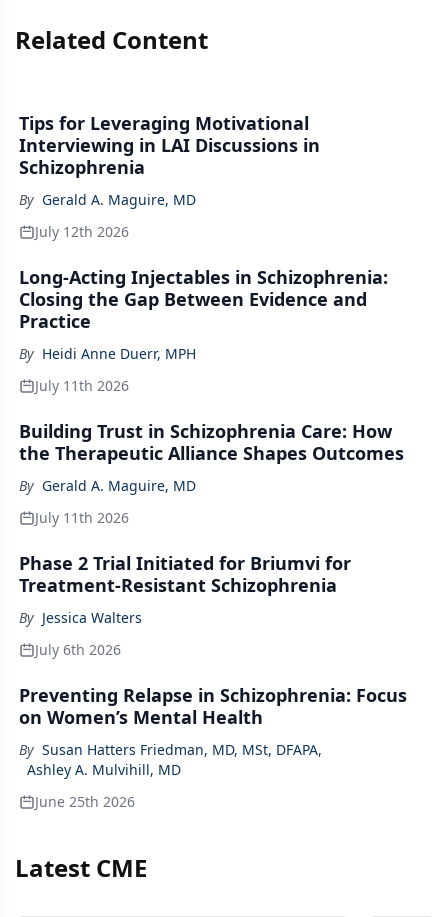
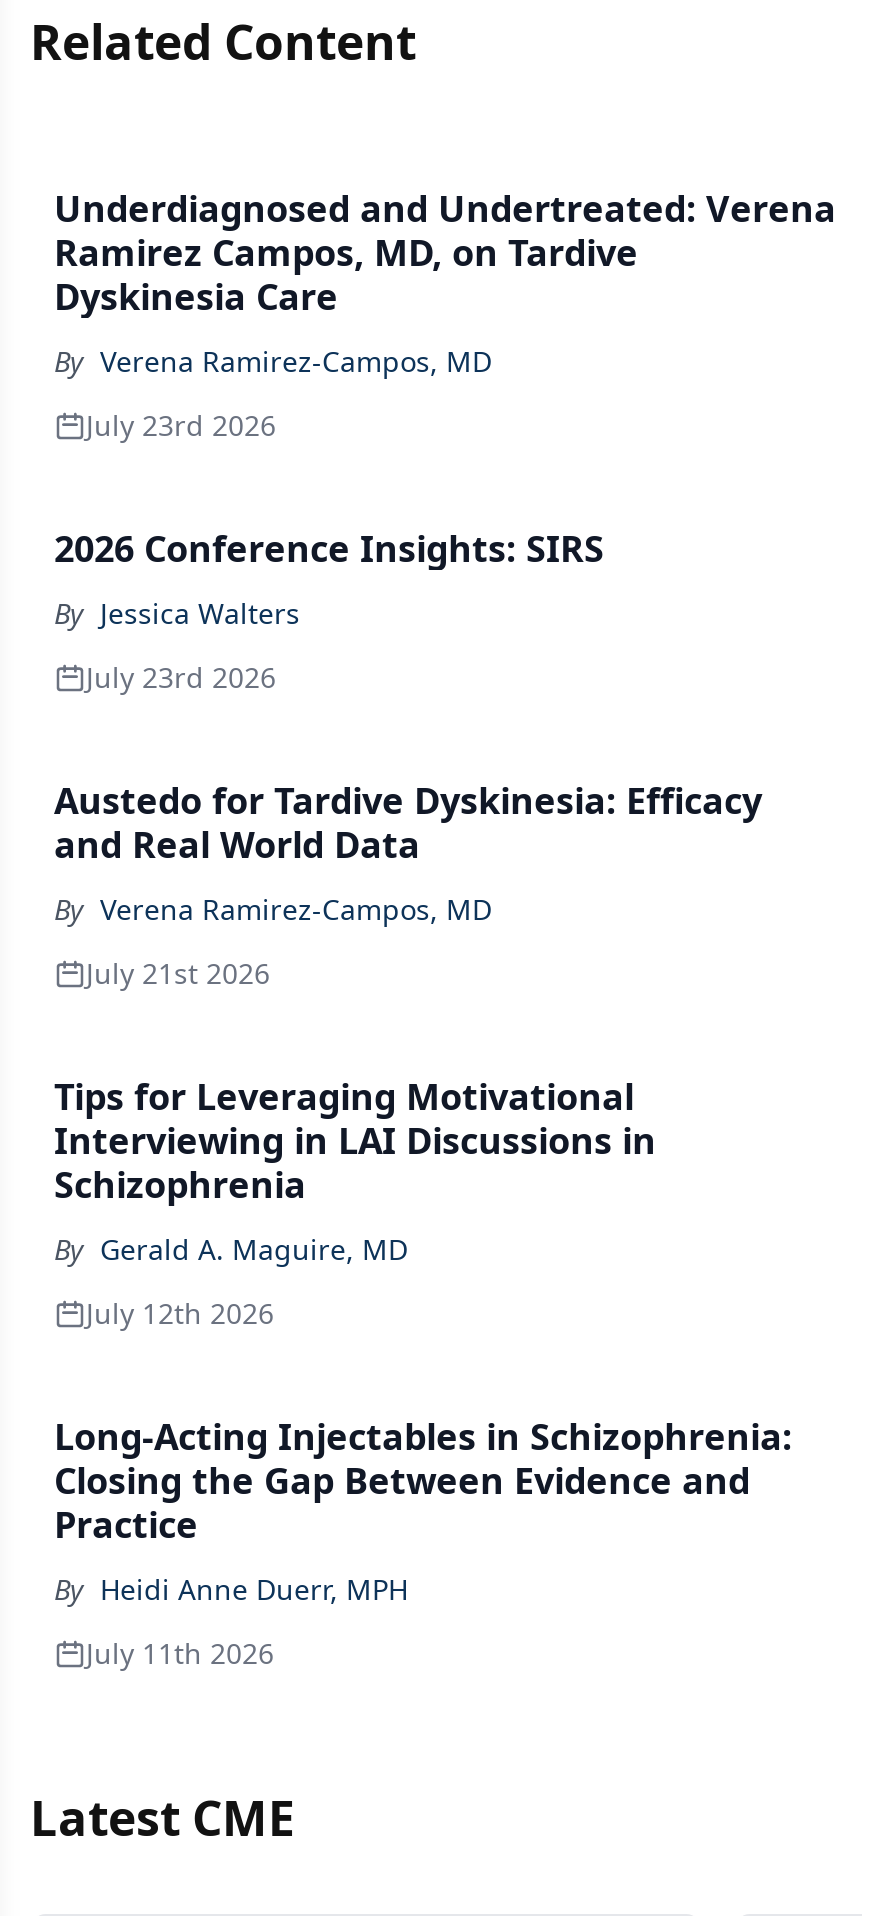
+ Underdiagnosed and Undertreated: Verena
+ Ramirez Campos, MD, on Tardive
+ Dyskinesia Care
+ By Verena Ramirez-Campos, MD
+ July 23rd 2026
+ 2026 Conference Insights: SIRS
+ July 23rd 2026
+ Austedo for Tardive Dyskinesia: Efficacy
+ and Real World Data
+ By Verena Ramirez-Campos, MD
+ July 21st 2026

moved down: Tips for Leveraging Motivational | Interviewing in LAI Discussions in | Schizophrenia | By Gerald A. Maguire, MD | July 12th 2026

moved down: Long-Acting Injectables in Schizophrenia: | Closing the Gap Between Evidence and | Practice | By Heidi Anne Duerr, MPH | July 11th 2026

- Building Trust in Schizophrenia Care: How
- the Therapeutic Alliance Shapes Outcomes
- By Gerald A. Maguire, MD
- July 11th 2026
- Phase 2 Trial Initiated for Briumvi for
- Treatment-Resistant Schizophrenia
- July 6th 2026
- Preventing Relapse in Schizophrenia: Focus
- on Women’s Mental Health
- By Susan Hatters Friedman, MD, MSt, DFAPA,
- Ashley A. Mulvihill, MD
- June 25th 2026

moved up: By Jessica Walters
